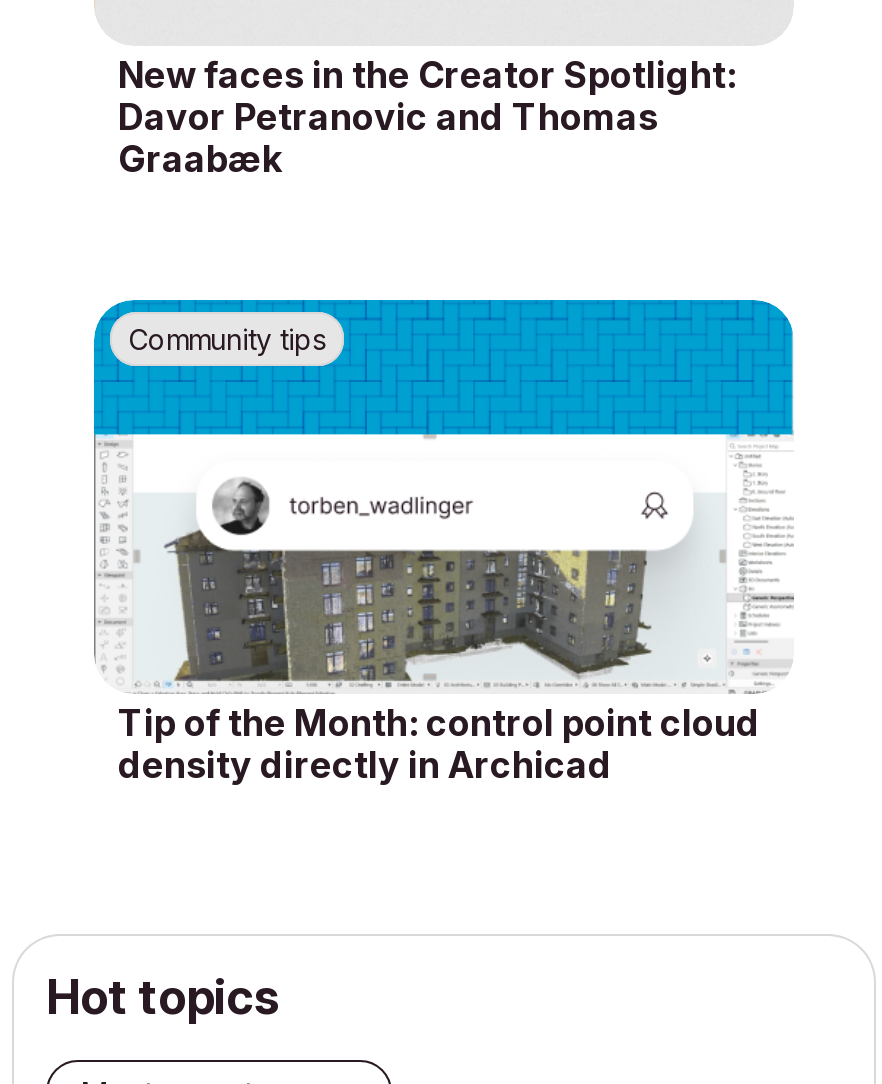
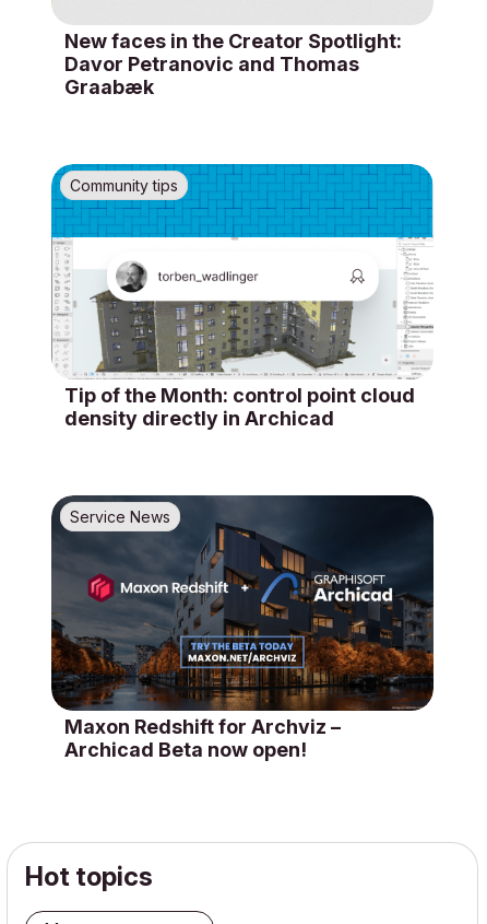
+ [image]
+ Service News

+ Maxon Redshift for Archviz –
+ Archicad Beta now open!
